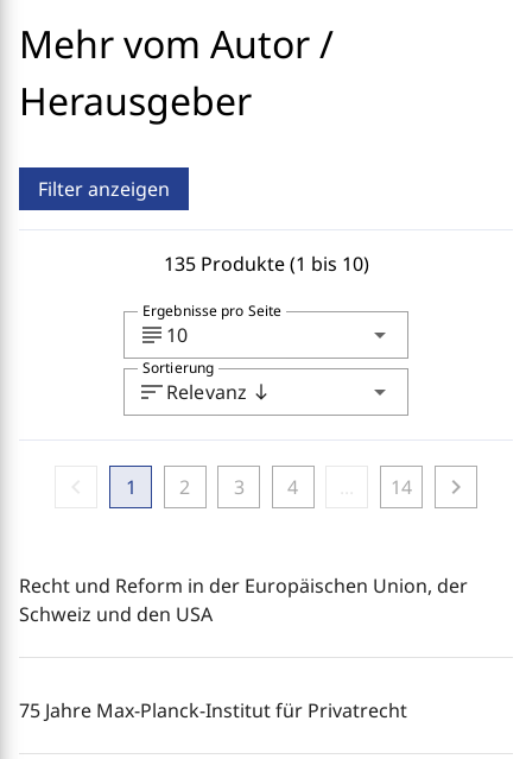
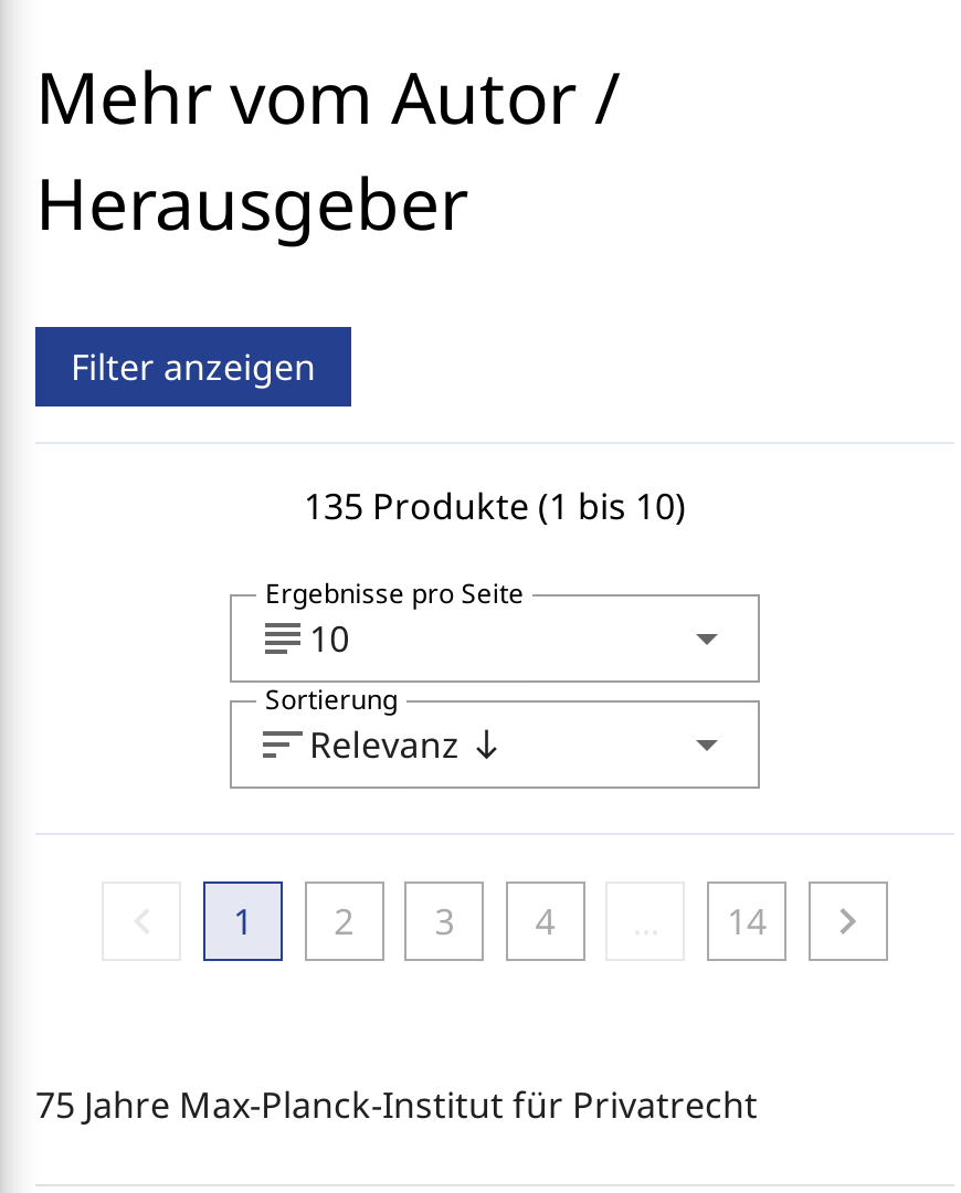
- Recht und Reform in der Europäischen Union, der
- Schweiz und den USA
